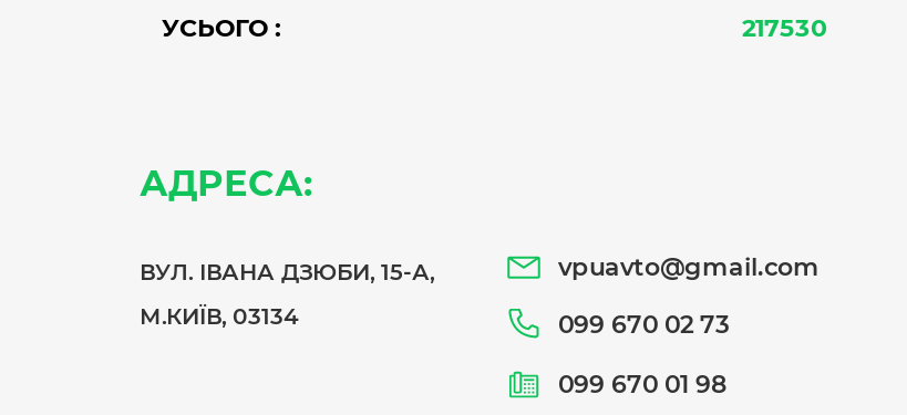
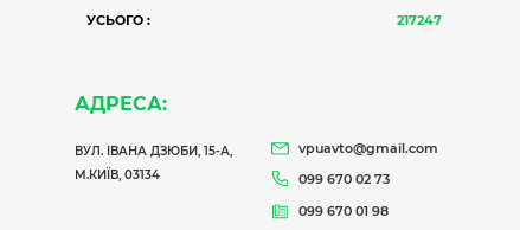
- 217530
+ 217247
